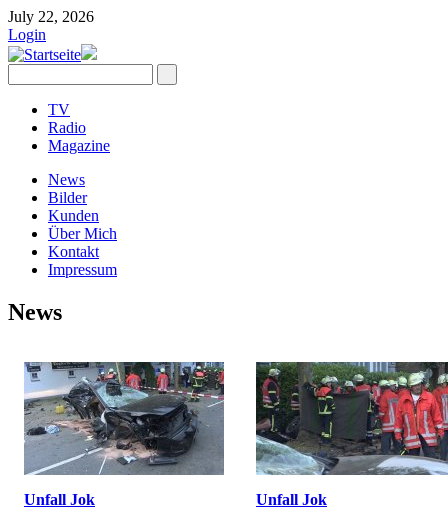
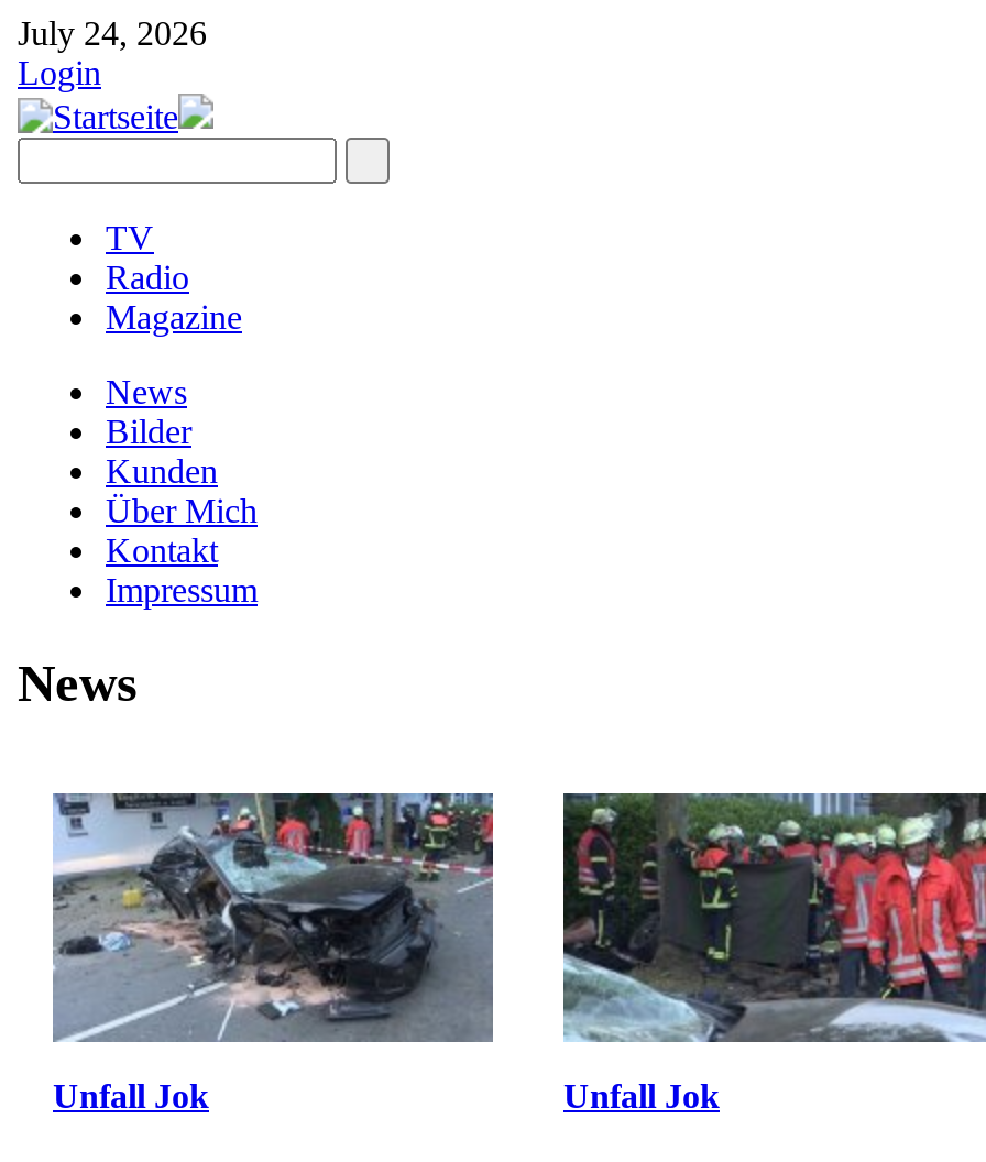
- July 22, 2026
+ July 24, 2026
